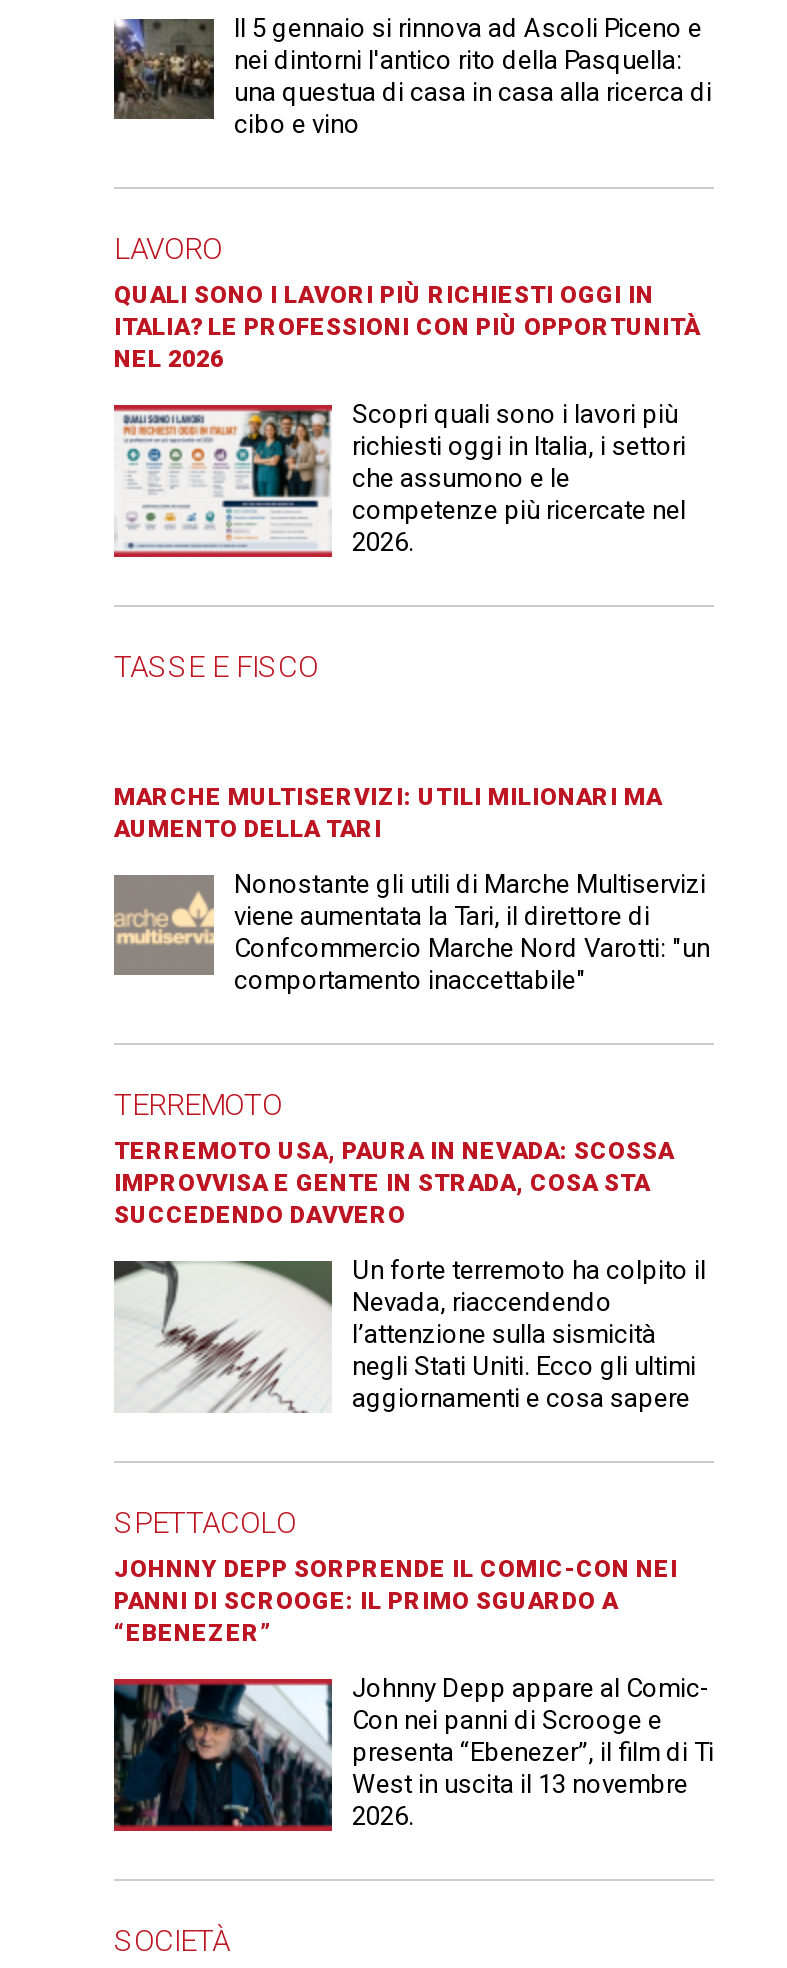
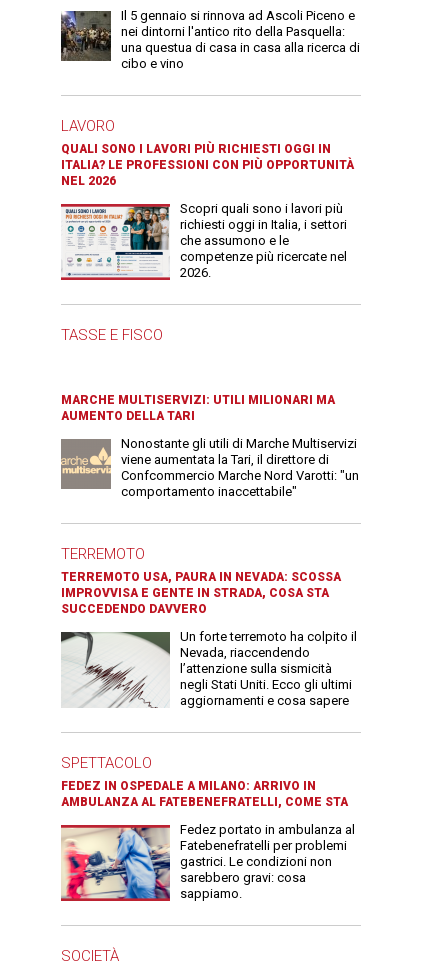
- JOHNNY DEPP SORPRENDE IL COMIC-CON NEI
- PANNI DI SCROOGE: IL PRIMO SGUARDO A
- “EBENEZER”
+ FEDEZ IN OSPEDALE A MILANO: ARRIVO IN
+ AMBULANZA AL FATEBENEFRATELLI, COME STA

- [image]
- Johnny Depp appare al Comic-
- Con nei panni di Scrooge e
- presenta “Ebenezer”, il film di Ti
- West in uscita il 13 novembre
- 2026.
+ [image]
+ Fedez portato in ambulanza al
+ Fatebenefratelli per problemi
+ gastrici. Le condizioni non
+ sarebbero gravi: cosa
+ sappiamo.
